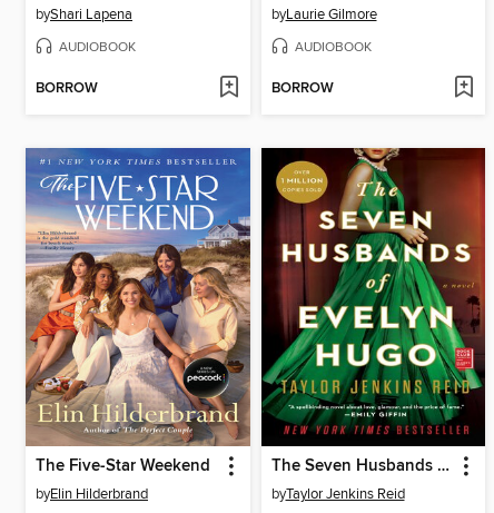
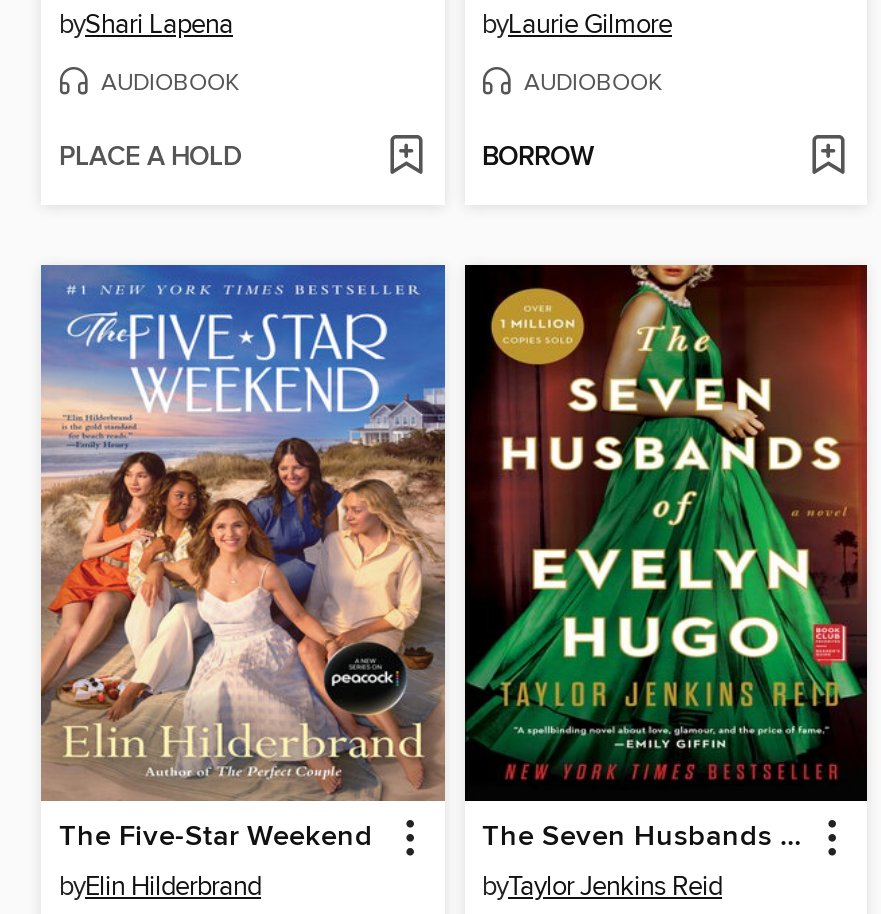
- BORROW
+ PLACE A HOLD
